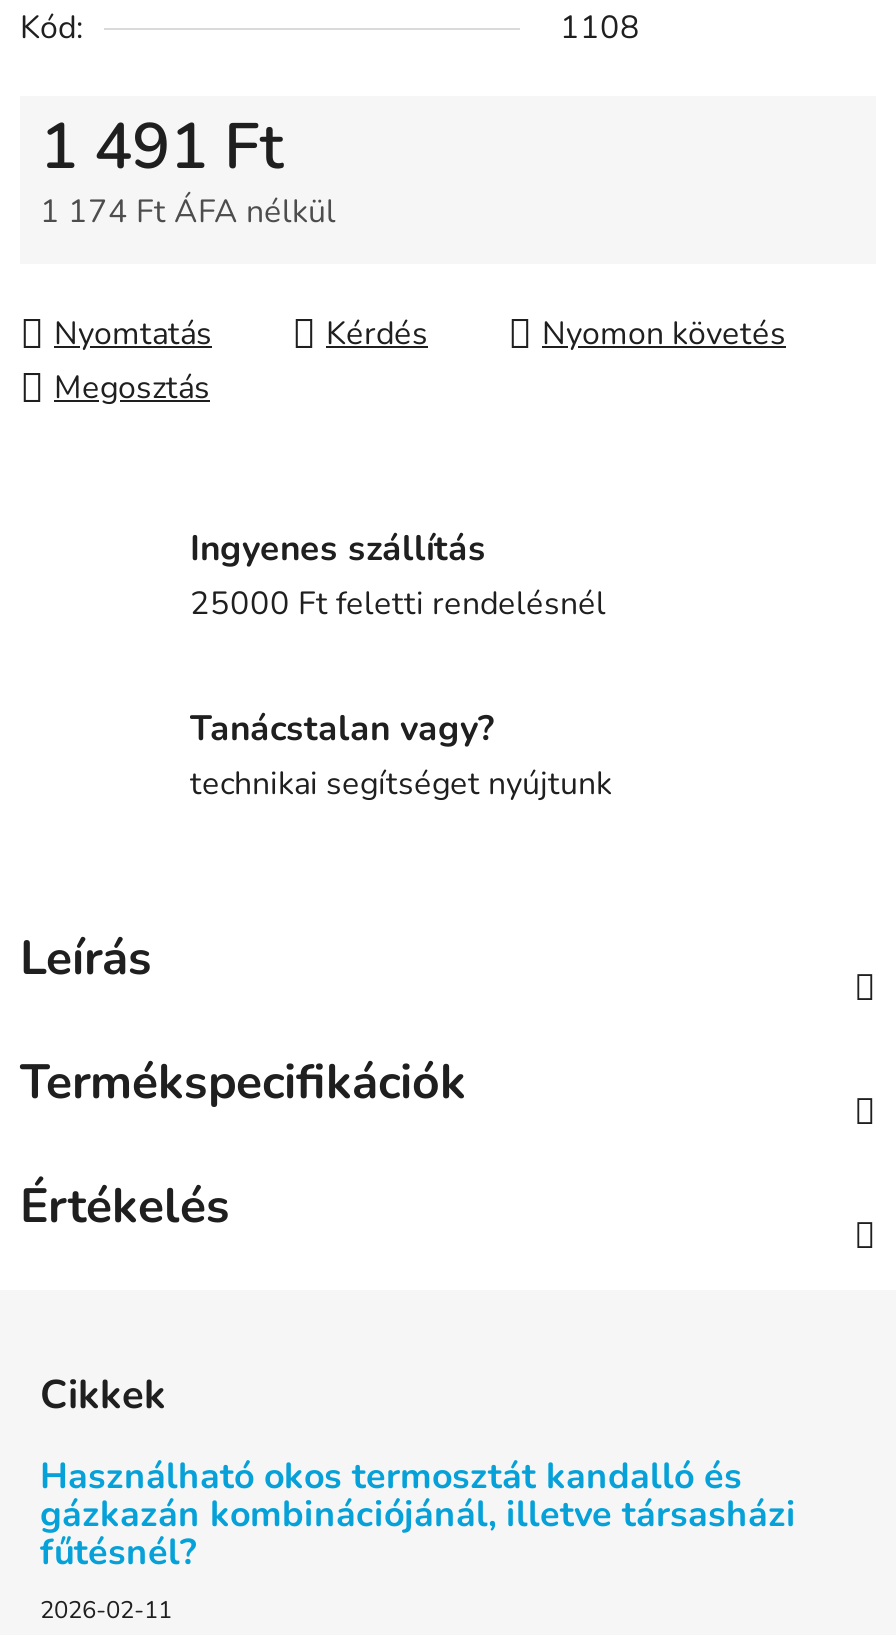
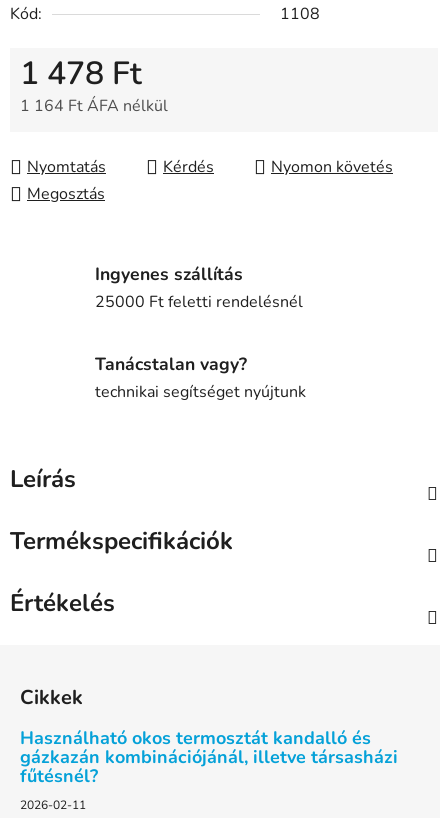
- 1 491 Ft
+ 1 478 Ft

- 1 174 Ft ÁFA nélkül
+ 1 164 Ft ÁFA nélkül
